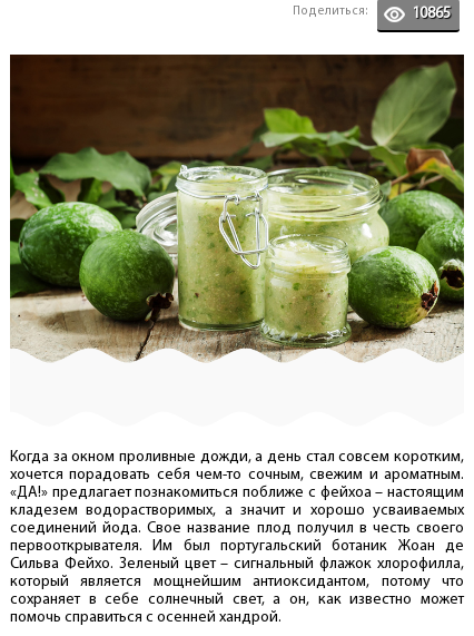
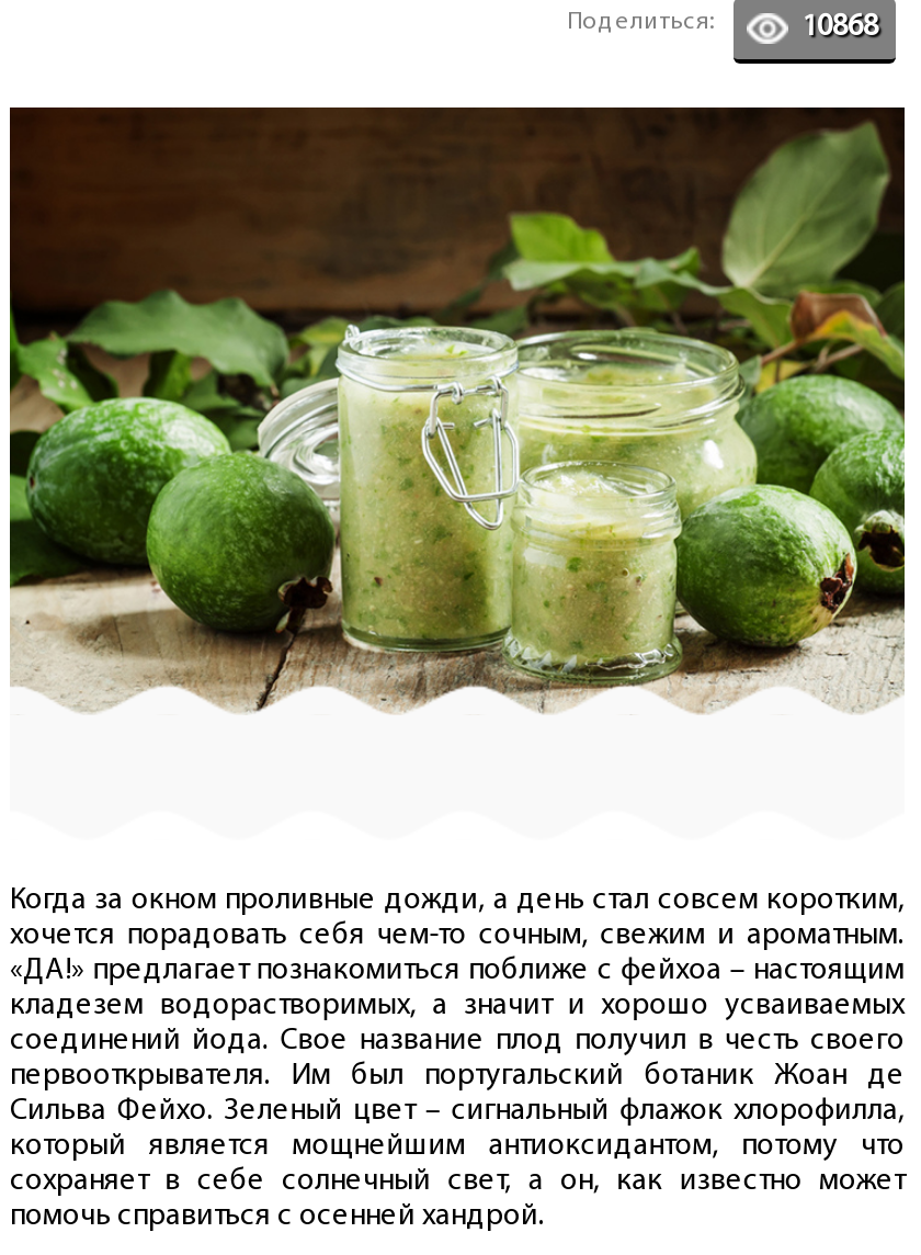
- 10865
+ 10868
